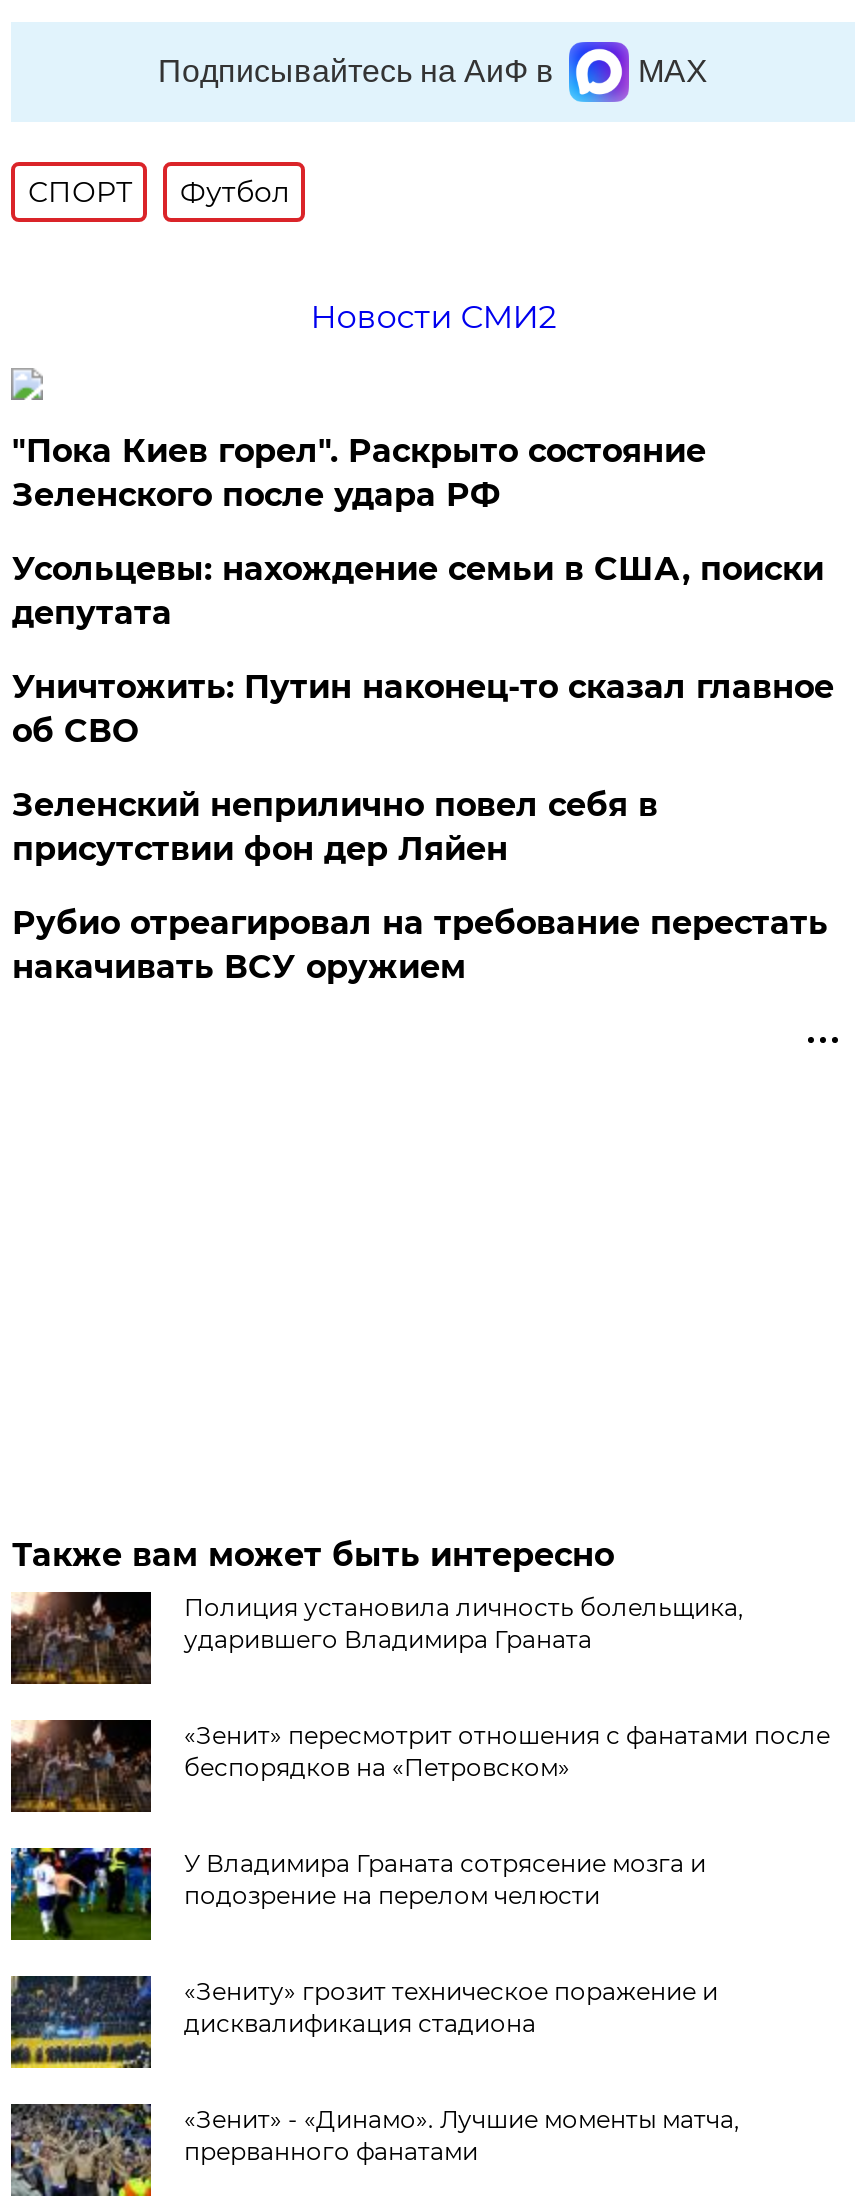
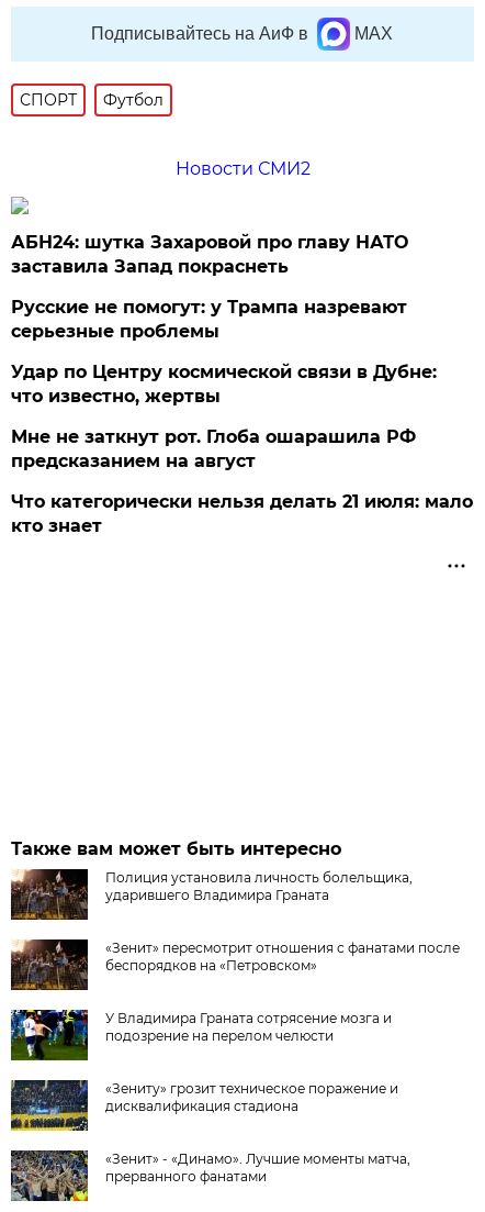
- "Пока Киев горел". Раскрыто состояние
- Зеленского после удара РФ
+ АБН24: шутка Захаровой про главу НАТО
+ заставила Запад покраснеть

- Усольцевы: нахождение семьи в США, поиски
- депутата
+ Русские не помогут: у Трампа назревают
+ серьезные проблемы

- Уничтожить: Путин наконец-то сказал главное
- об СВО
+ Удар по Центру космической связи в Дубне:
+ что известно, жертвы

- Зеленский неприлично повел cебя в
- присутствии фон дер Ляйен
+ Мне не заткнут рот. Глоба ошарашила РФ
+ предсказанием на август

- Рубио отреагировал на требование перестать
- накачивать ВСУ оружием
+ Что категорически нельзя делать 21 июля: мало
+ кто знает
